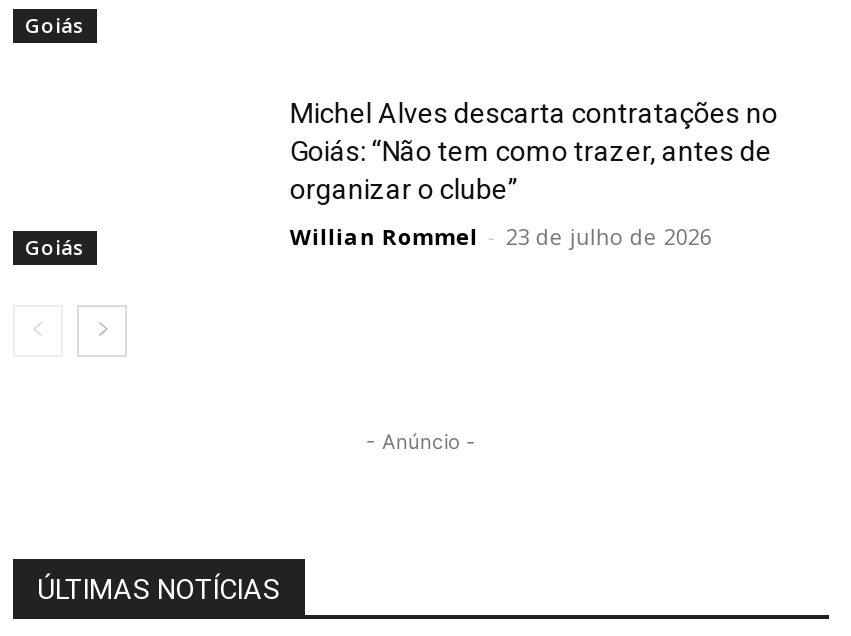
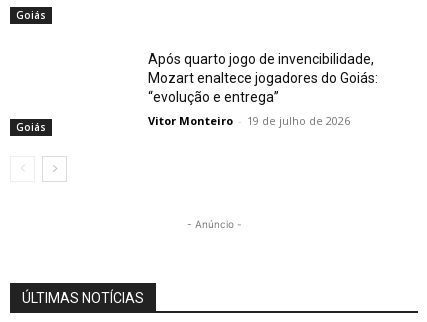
- Michel Alves descarta contratações no
- Goiás: “Não tem como trazer, antes de
- organizar o clube”
+ Após quarto jogo de invencibilidade,
+ Mozart enaltece jogadores do Goiás:
+ “evolução e entrega”

- Willian Rommel - 23 de julho de 2026
+ Vitor Monteiro - 19 de julho de 2026
